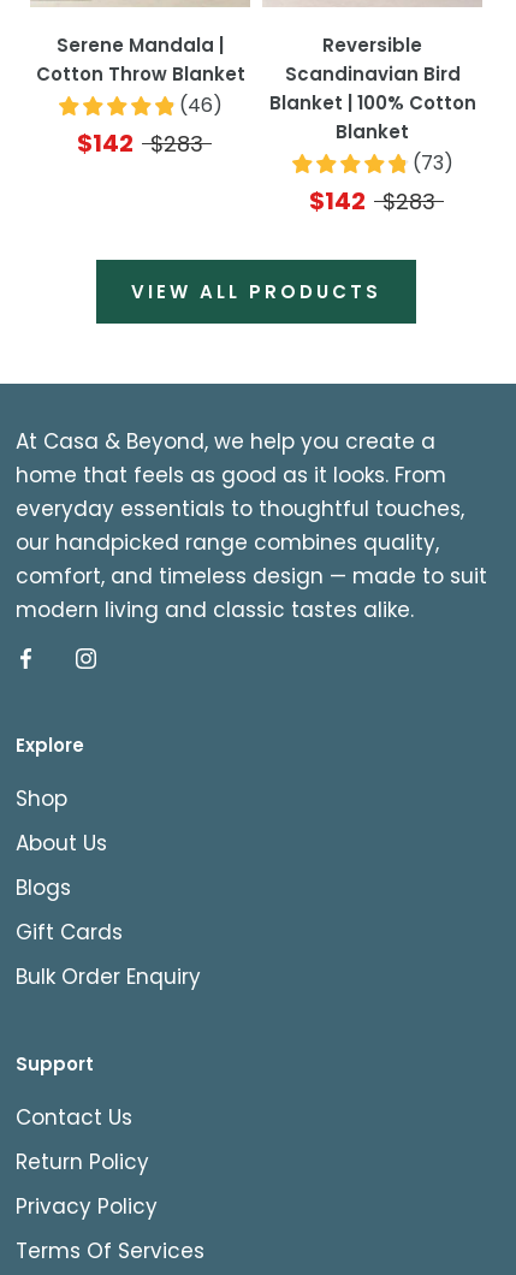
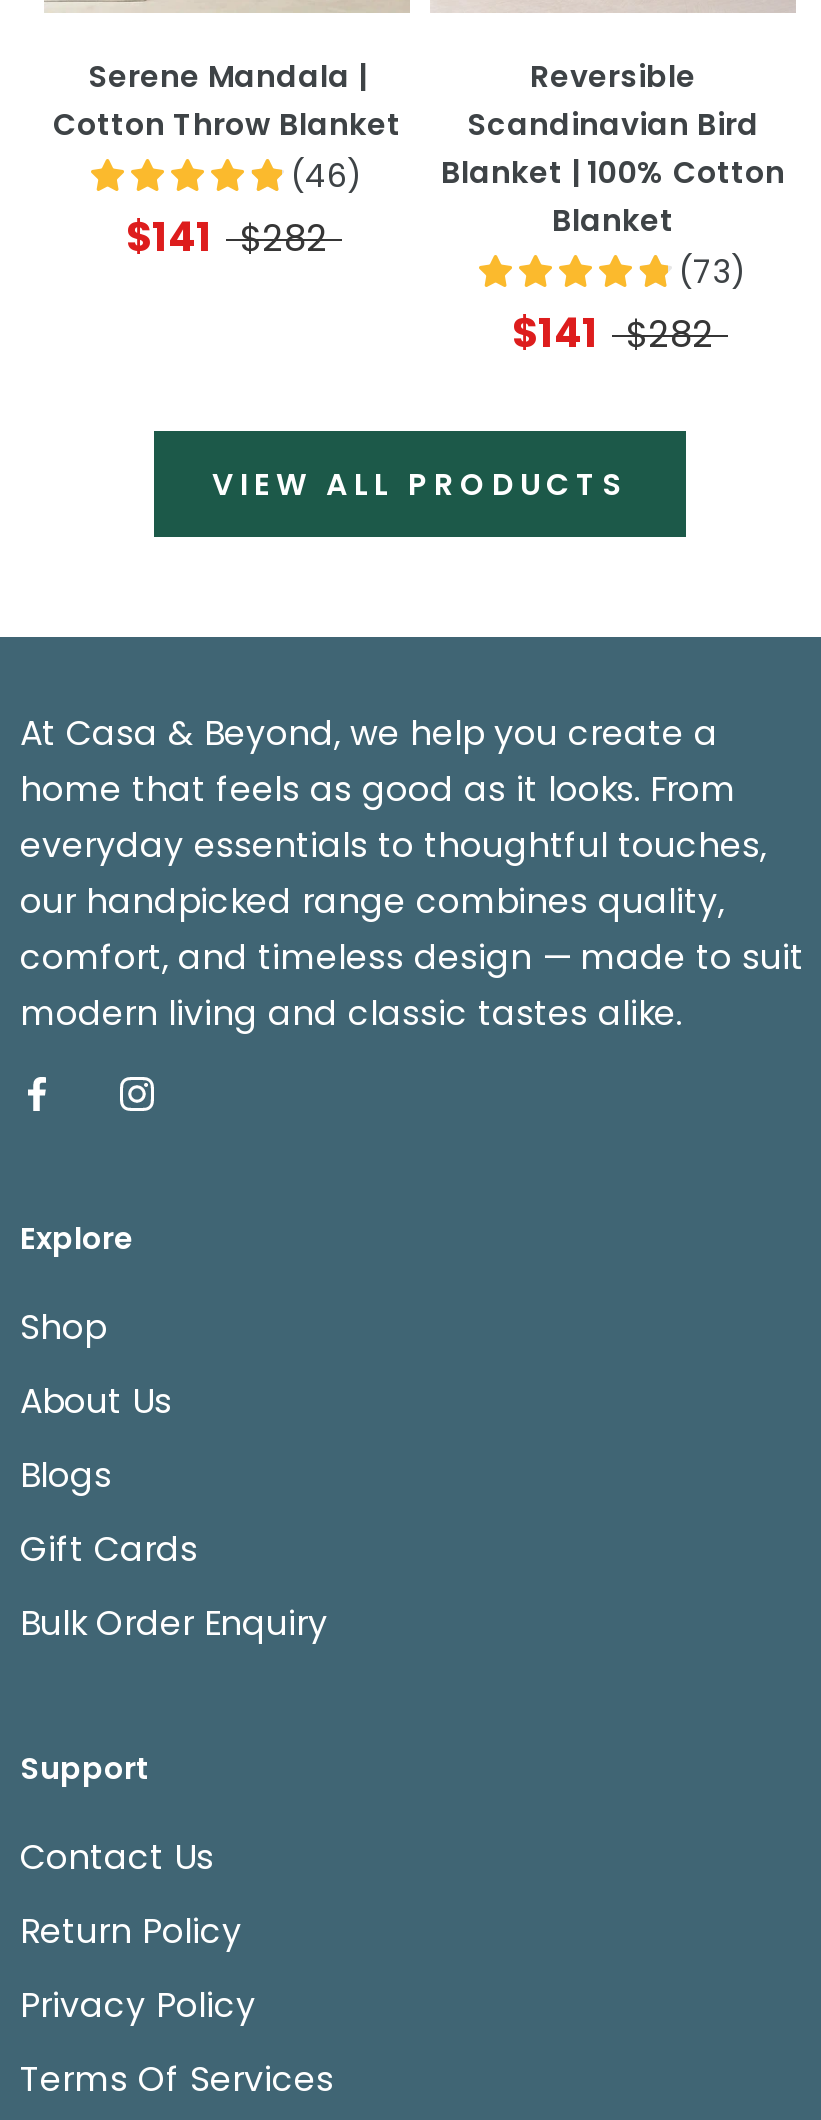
- $142 $283
+ $141 $282

- $142 $283
+ $141 $282
